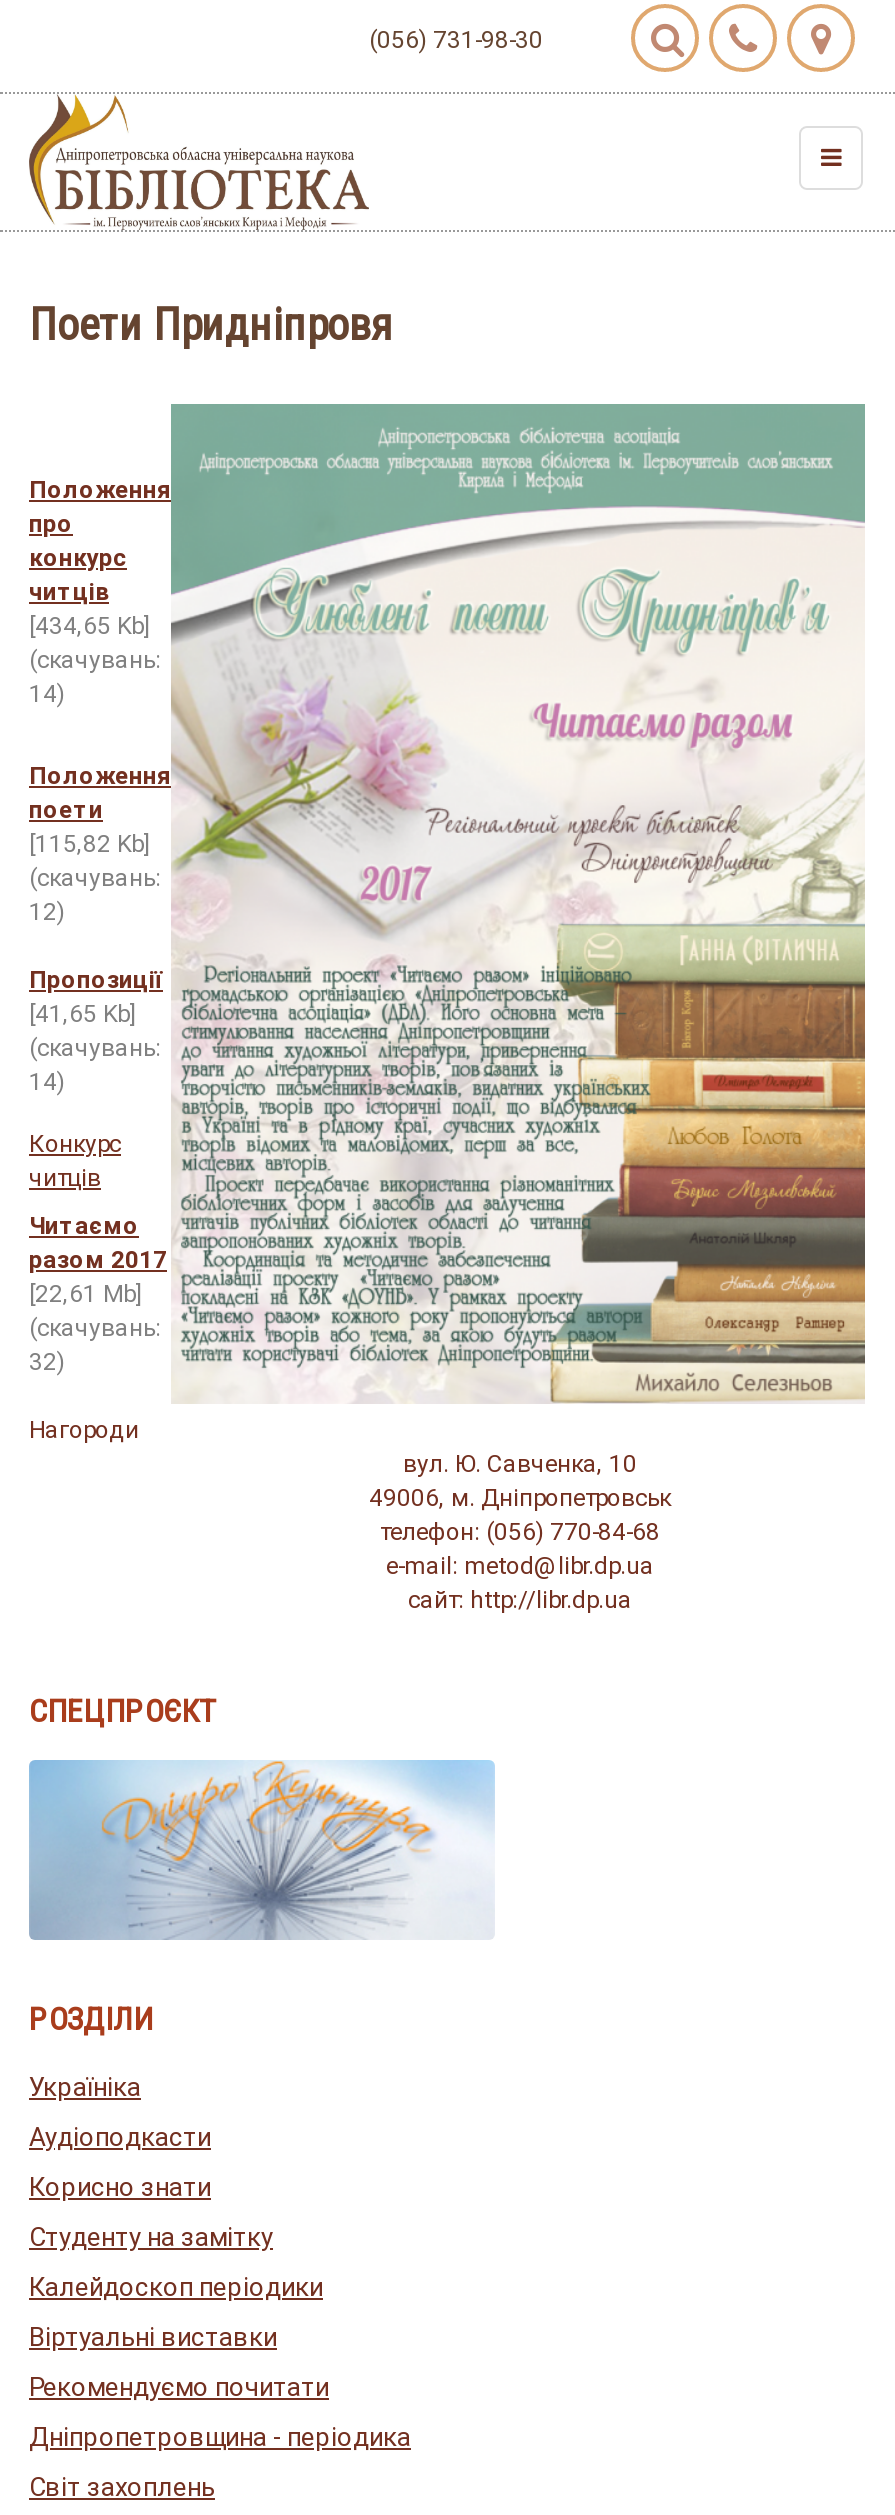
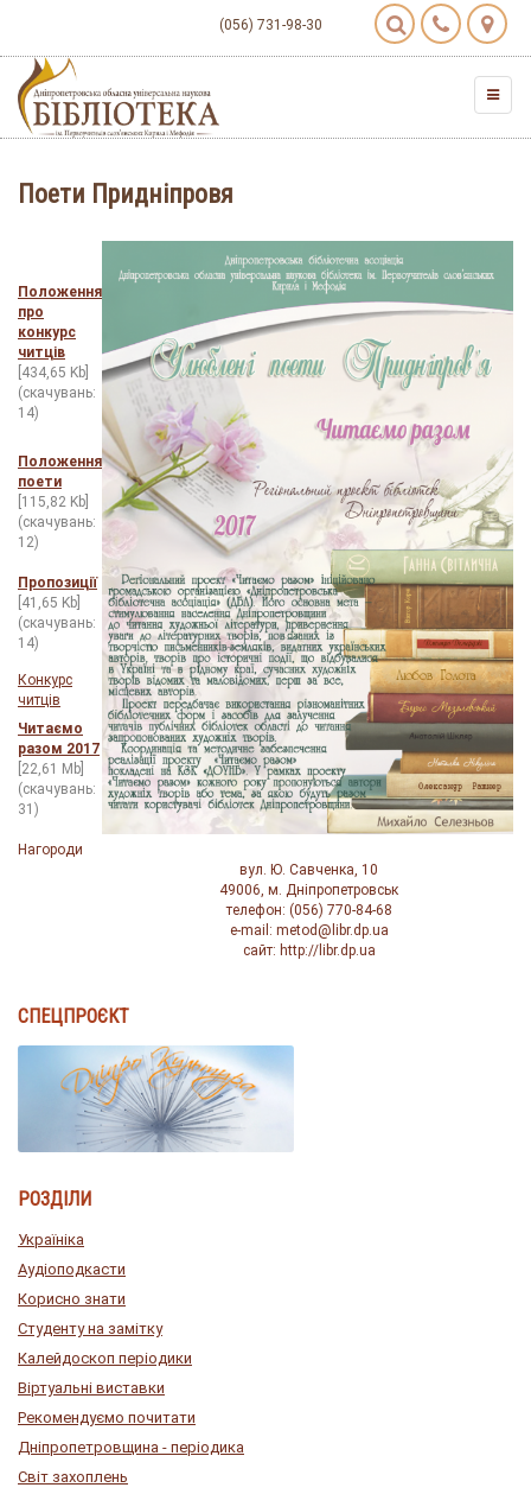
- 32)
+ 31)
